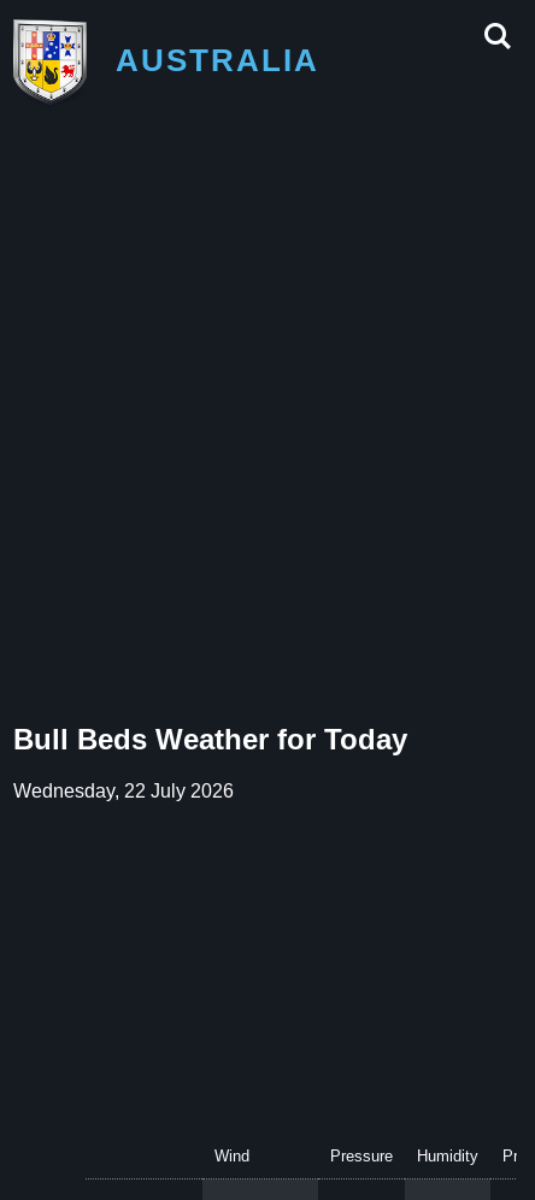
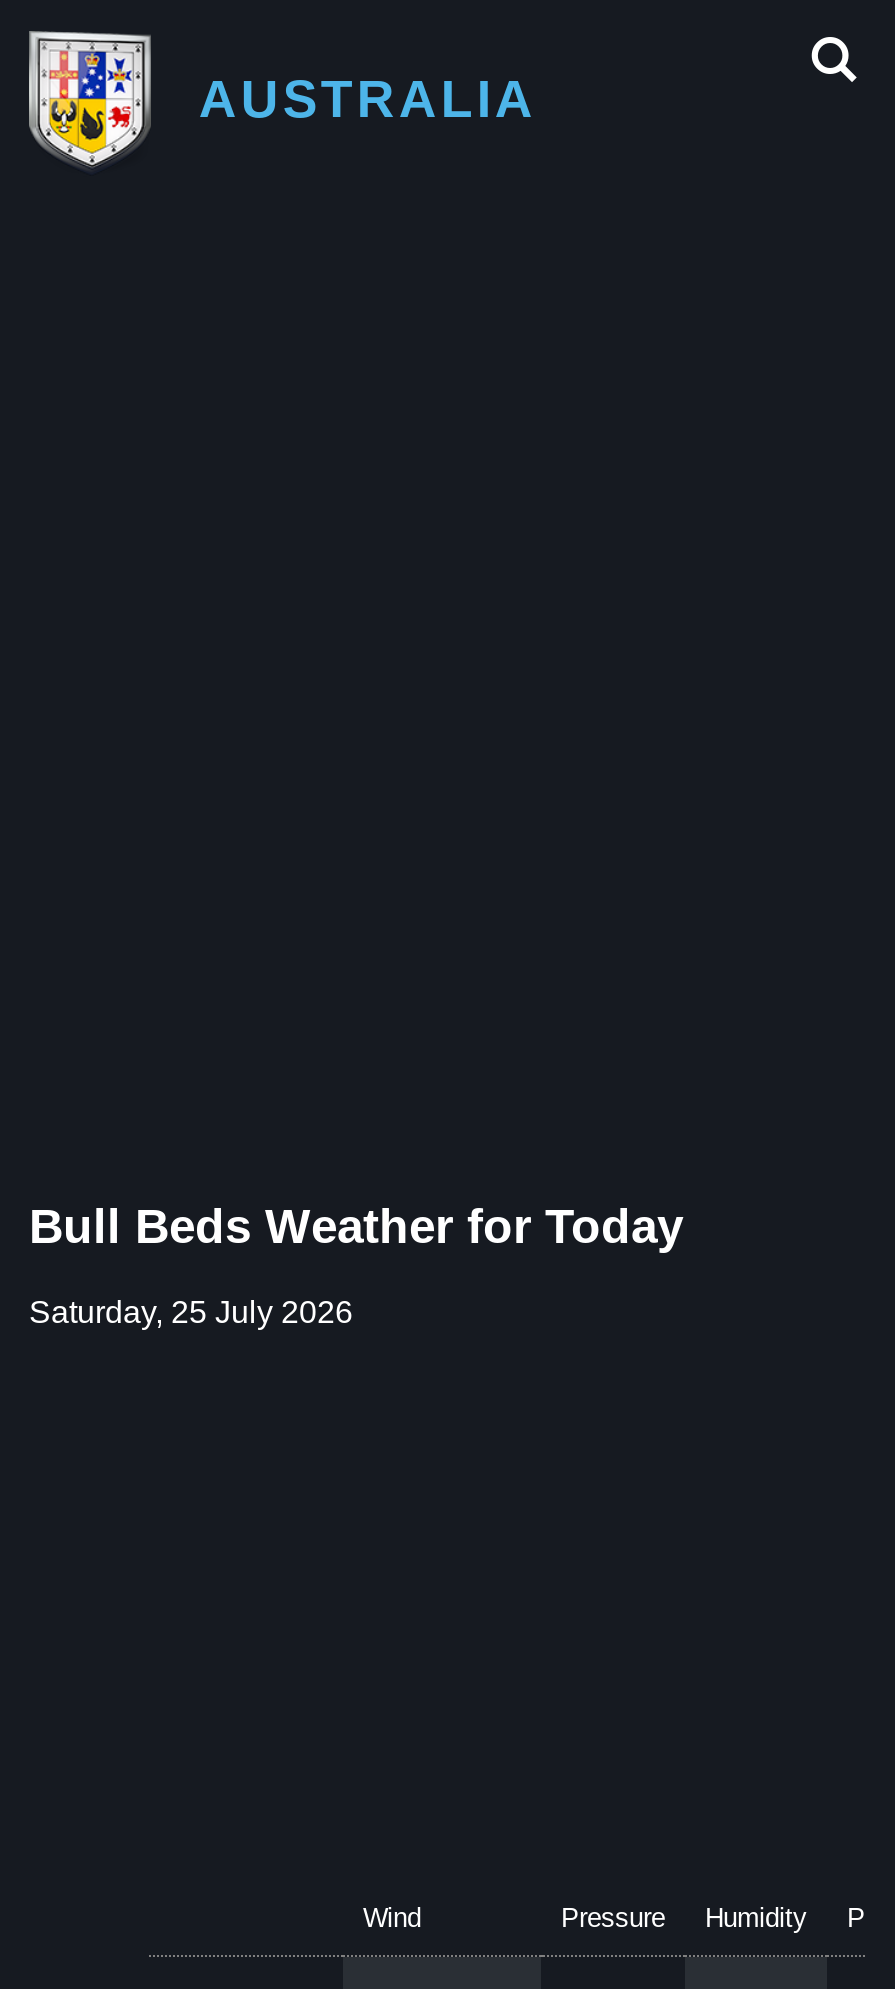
- Wednesday, 22 July 2026
+ Saturday, 25 July 2026
